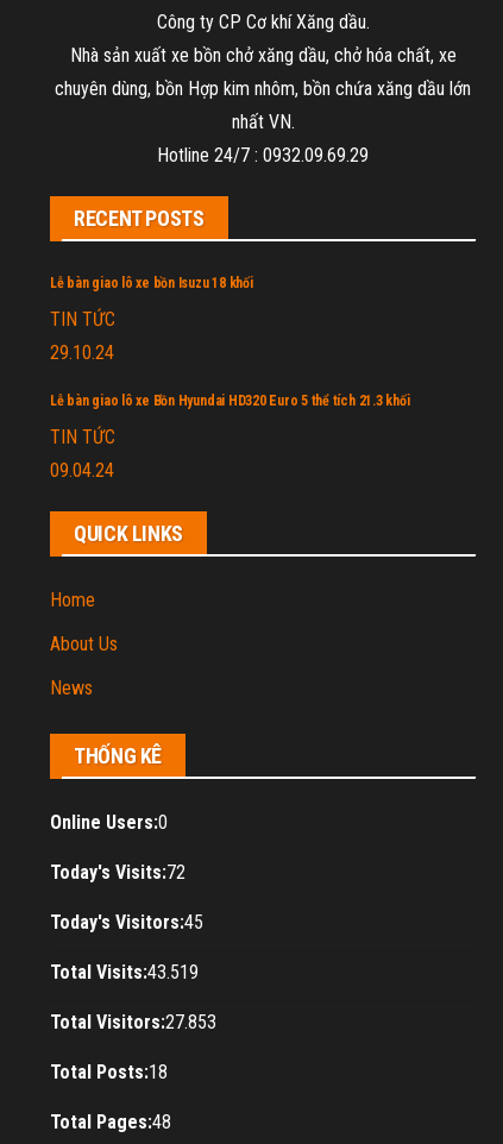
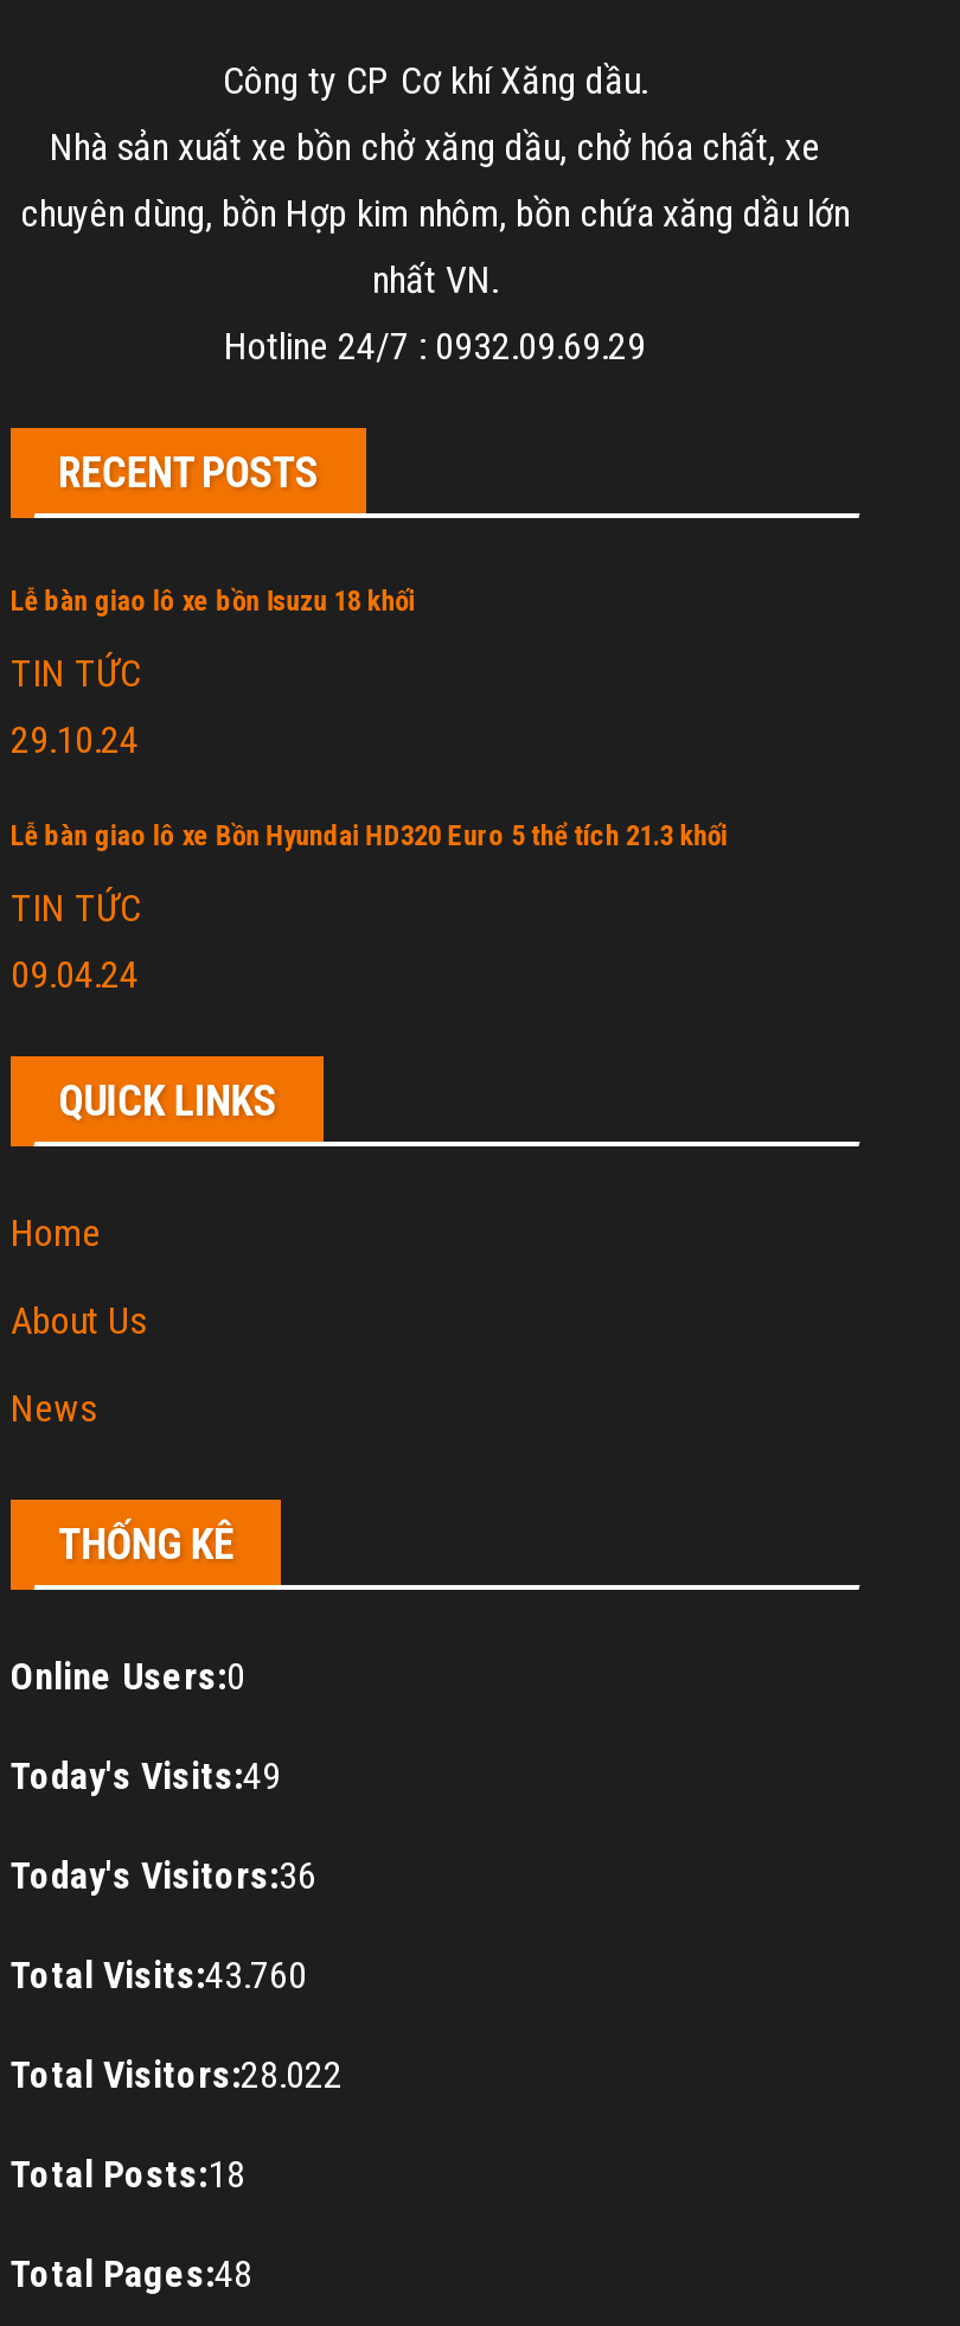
- Today's Visits:72
+ Today's Visits:49

- Today's Visitors:45
+ Today's Visitors:36

- Total Visits:43.519
+ Total Visits:43.760

- Total Visitors:27.853
+ Total Visitors:28.022
